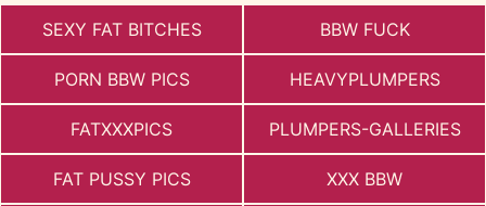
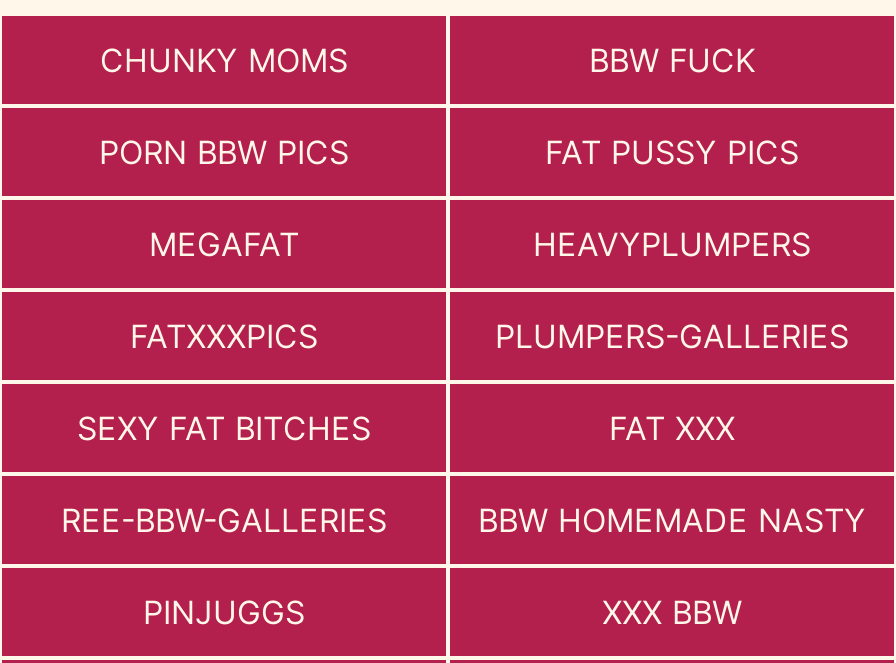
moved down: SEXY FAT BITCHES

+ CHUNKY MOMS

+ MEGAFAT

+ FAT XXX
+ REE-BBW-GALLERIES
+ BBW HOMEMADE NASTY
+ PINJUGGS

moved up: FAT PUSSY PICS
